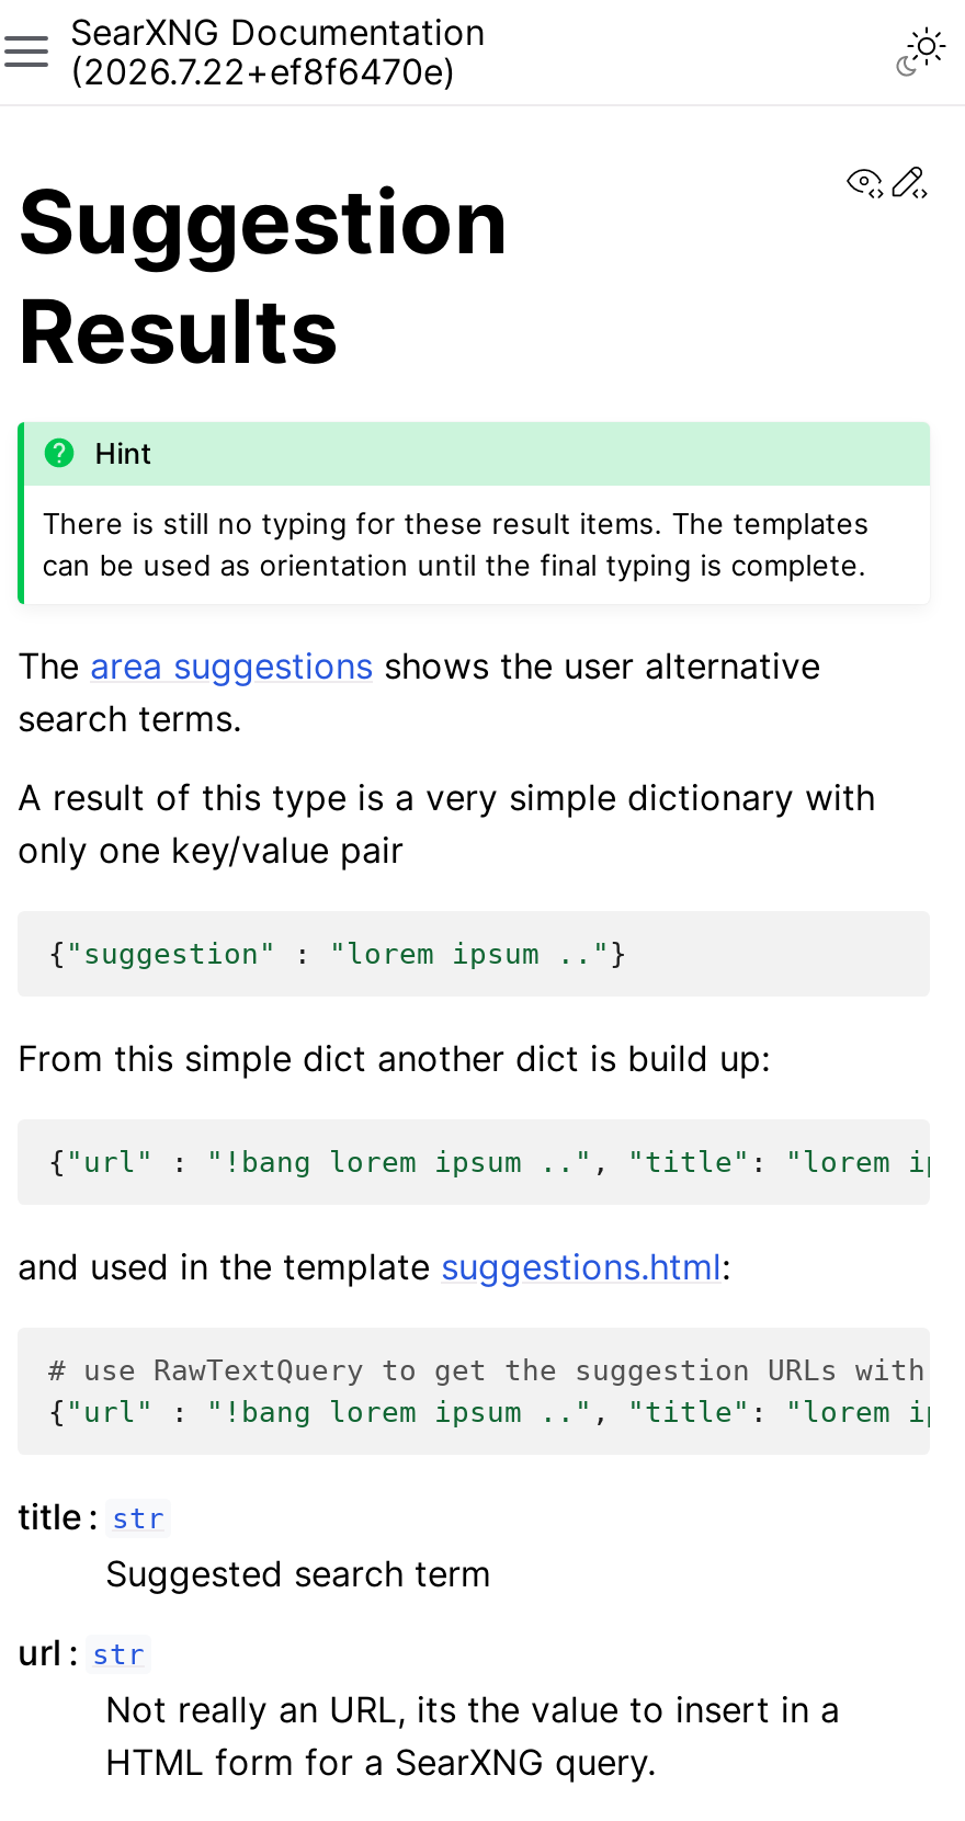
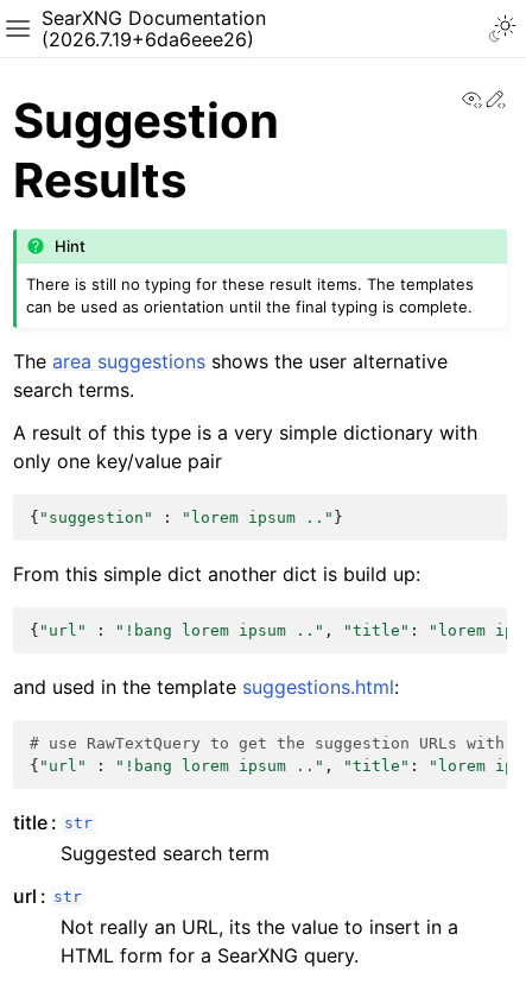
- (2026.7.22+ef8f6470e)
+ (2026.7.19+6da6eee26)
